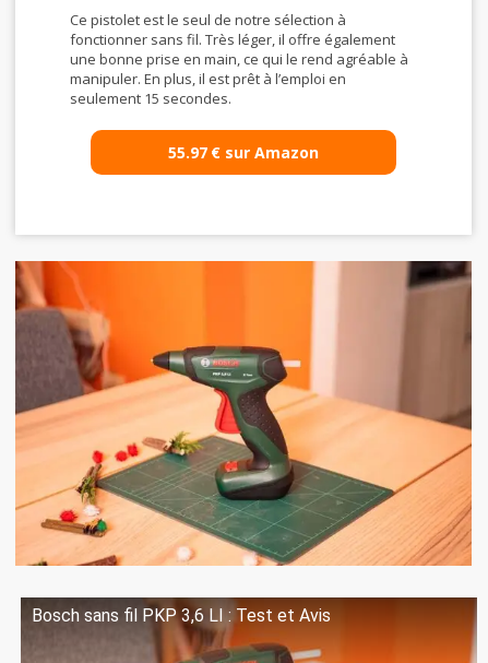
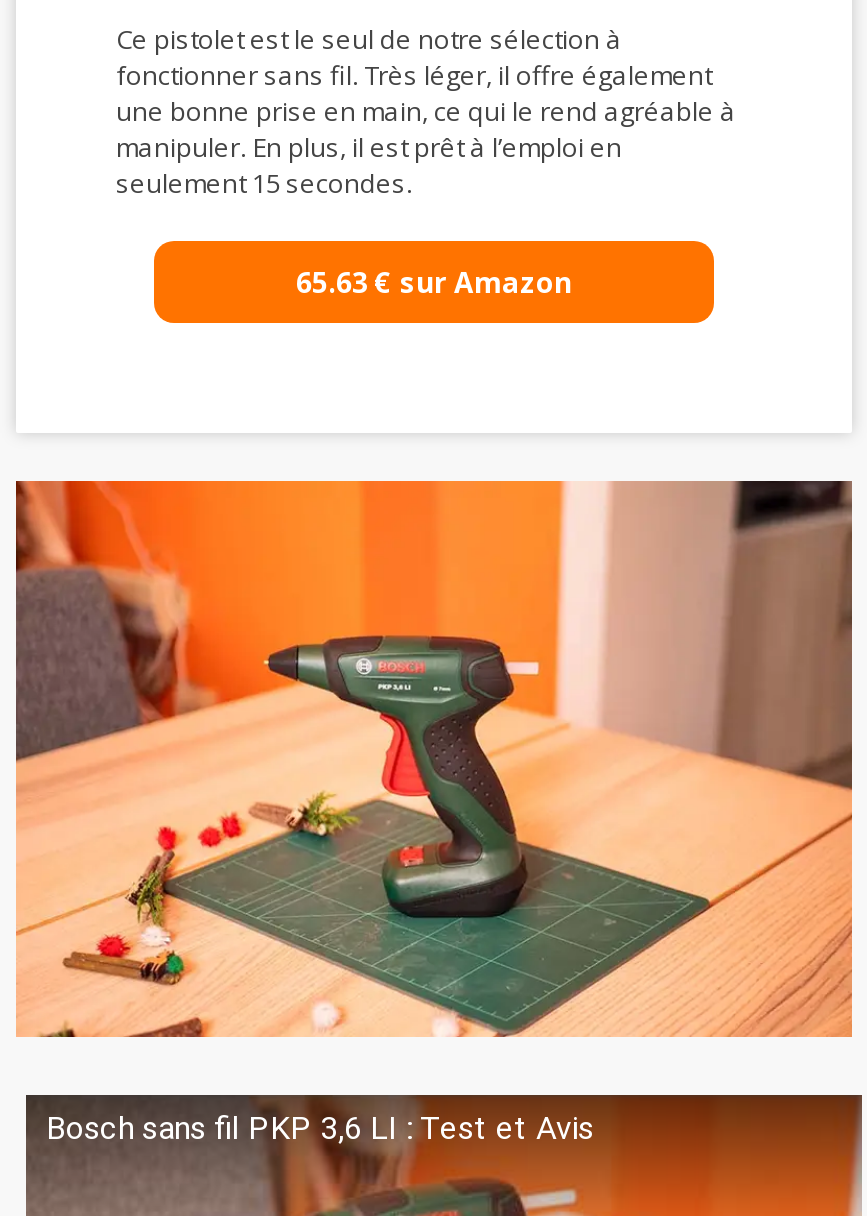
- 55.97 €sur Amazon
+ 65.63 €sur Amazon
